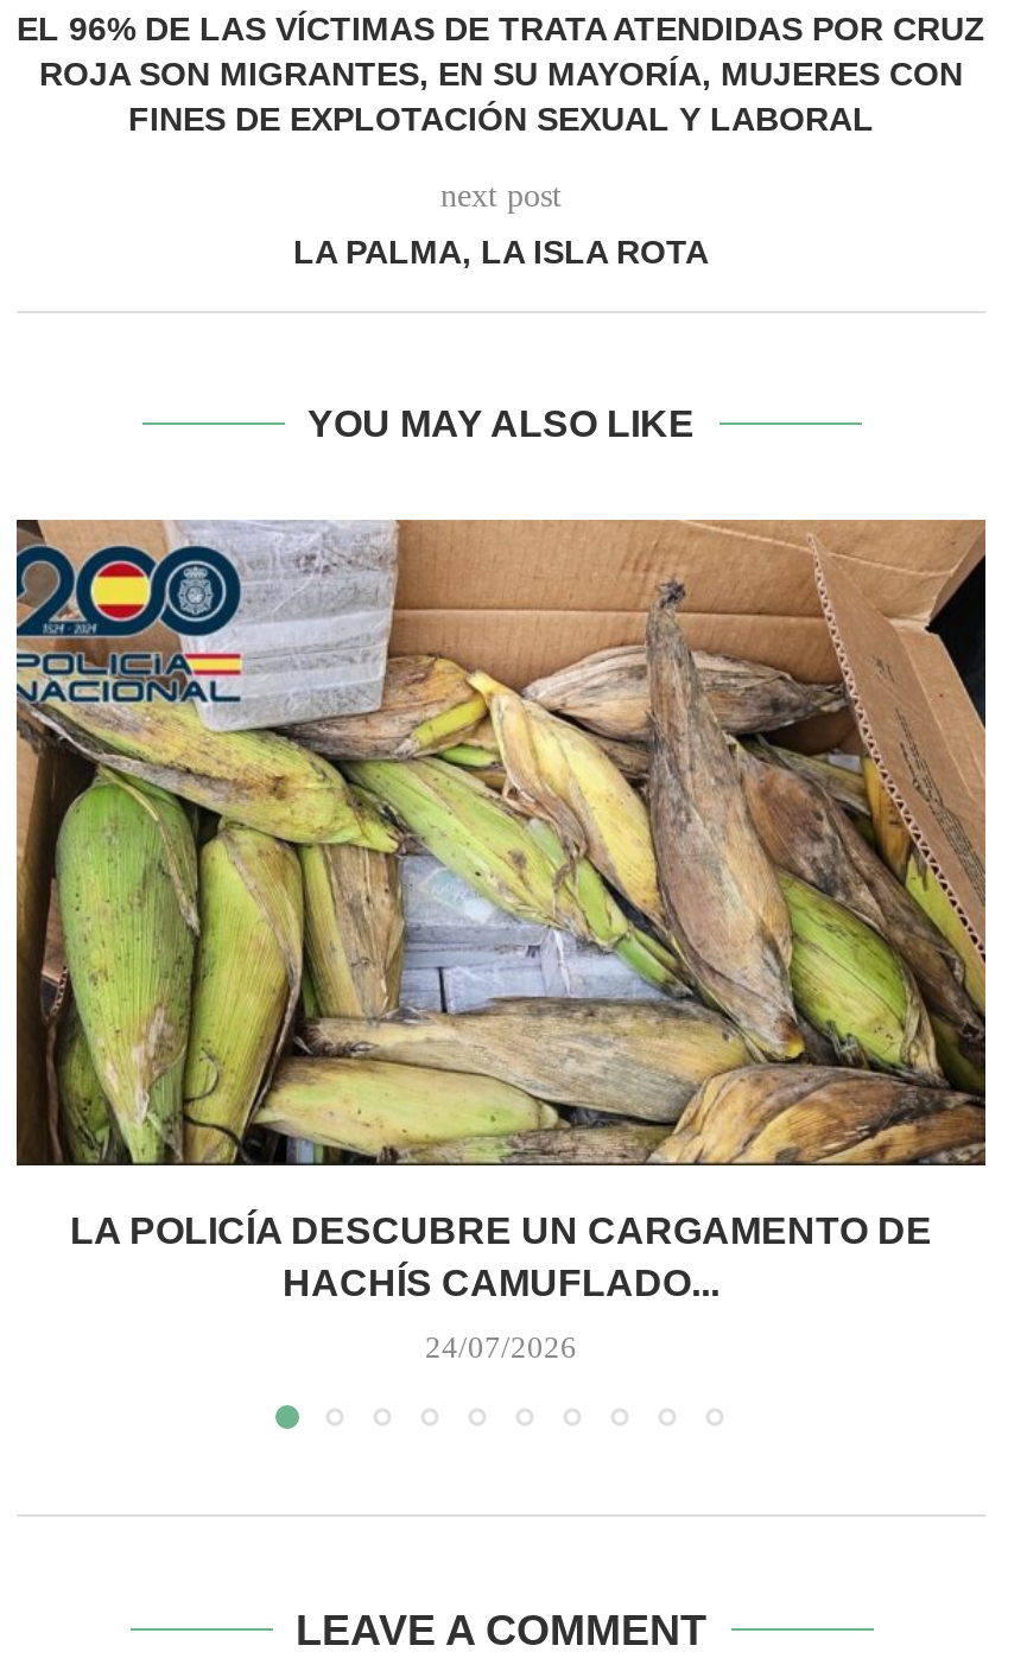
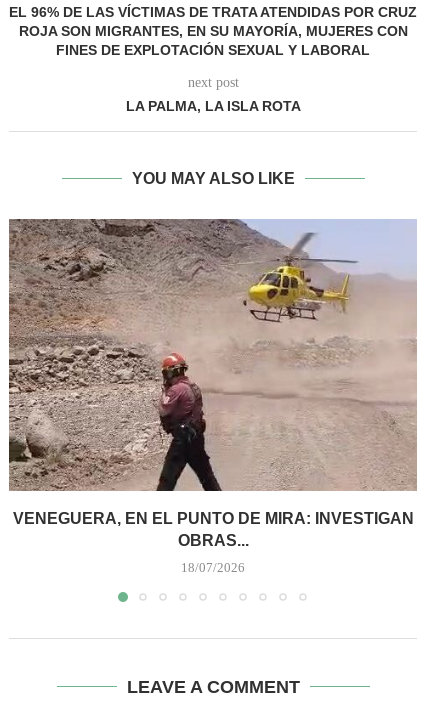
- [image]
- LA POLICÍA DESCUBRE UN CARGAMENTO DE
- HACHÍS CAMUFLADO...
+ [image]
+ VENEGUERA, EN EL PUNTO DE MIRA: INVESTIGAN
+ OBRAS...

- 24/07/2026
+ 18/07/2026
